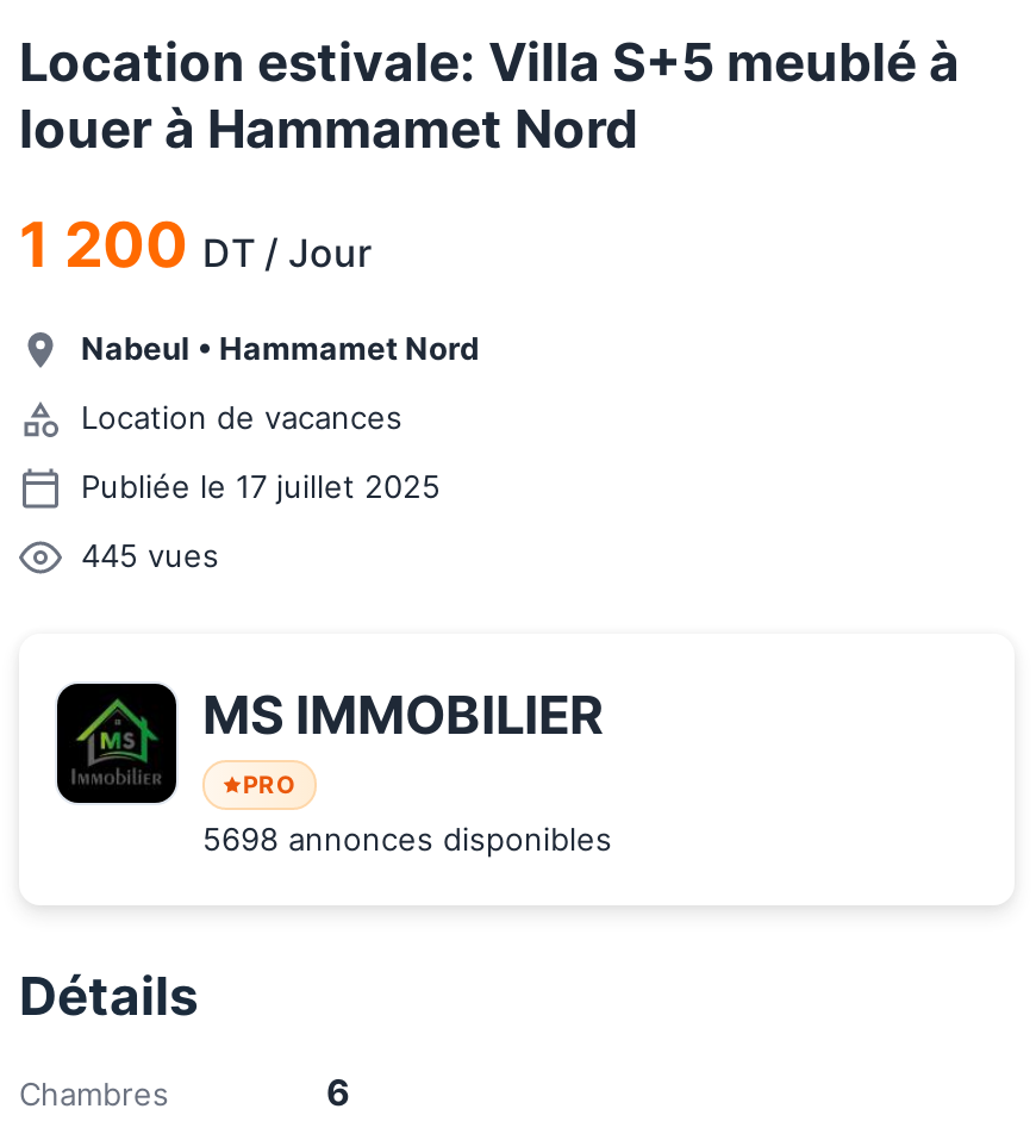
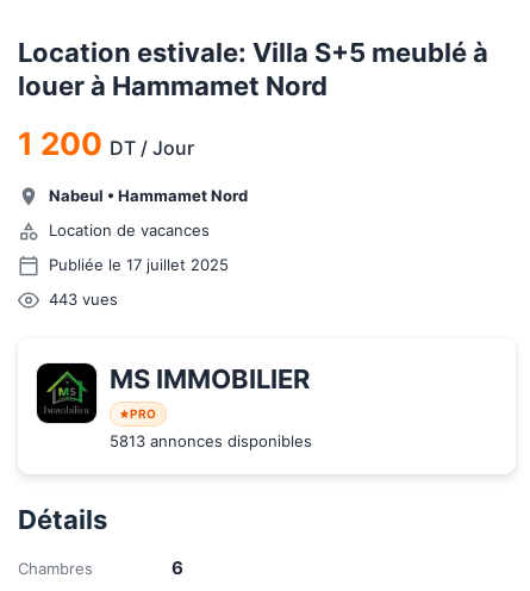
- 445 vues
+ 443 vues

- 5698 annonces disponibles
+ 5813 annonces disponibles
